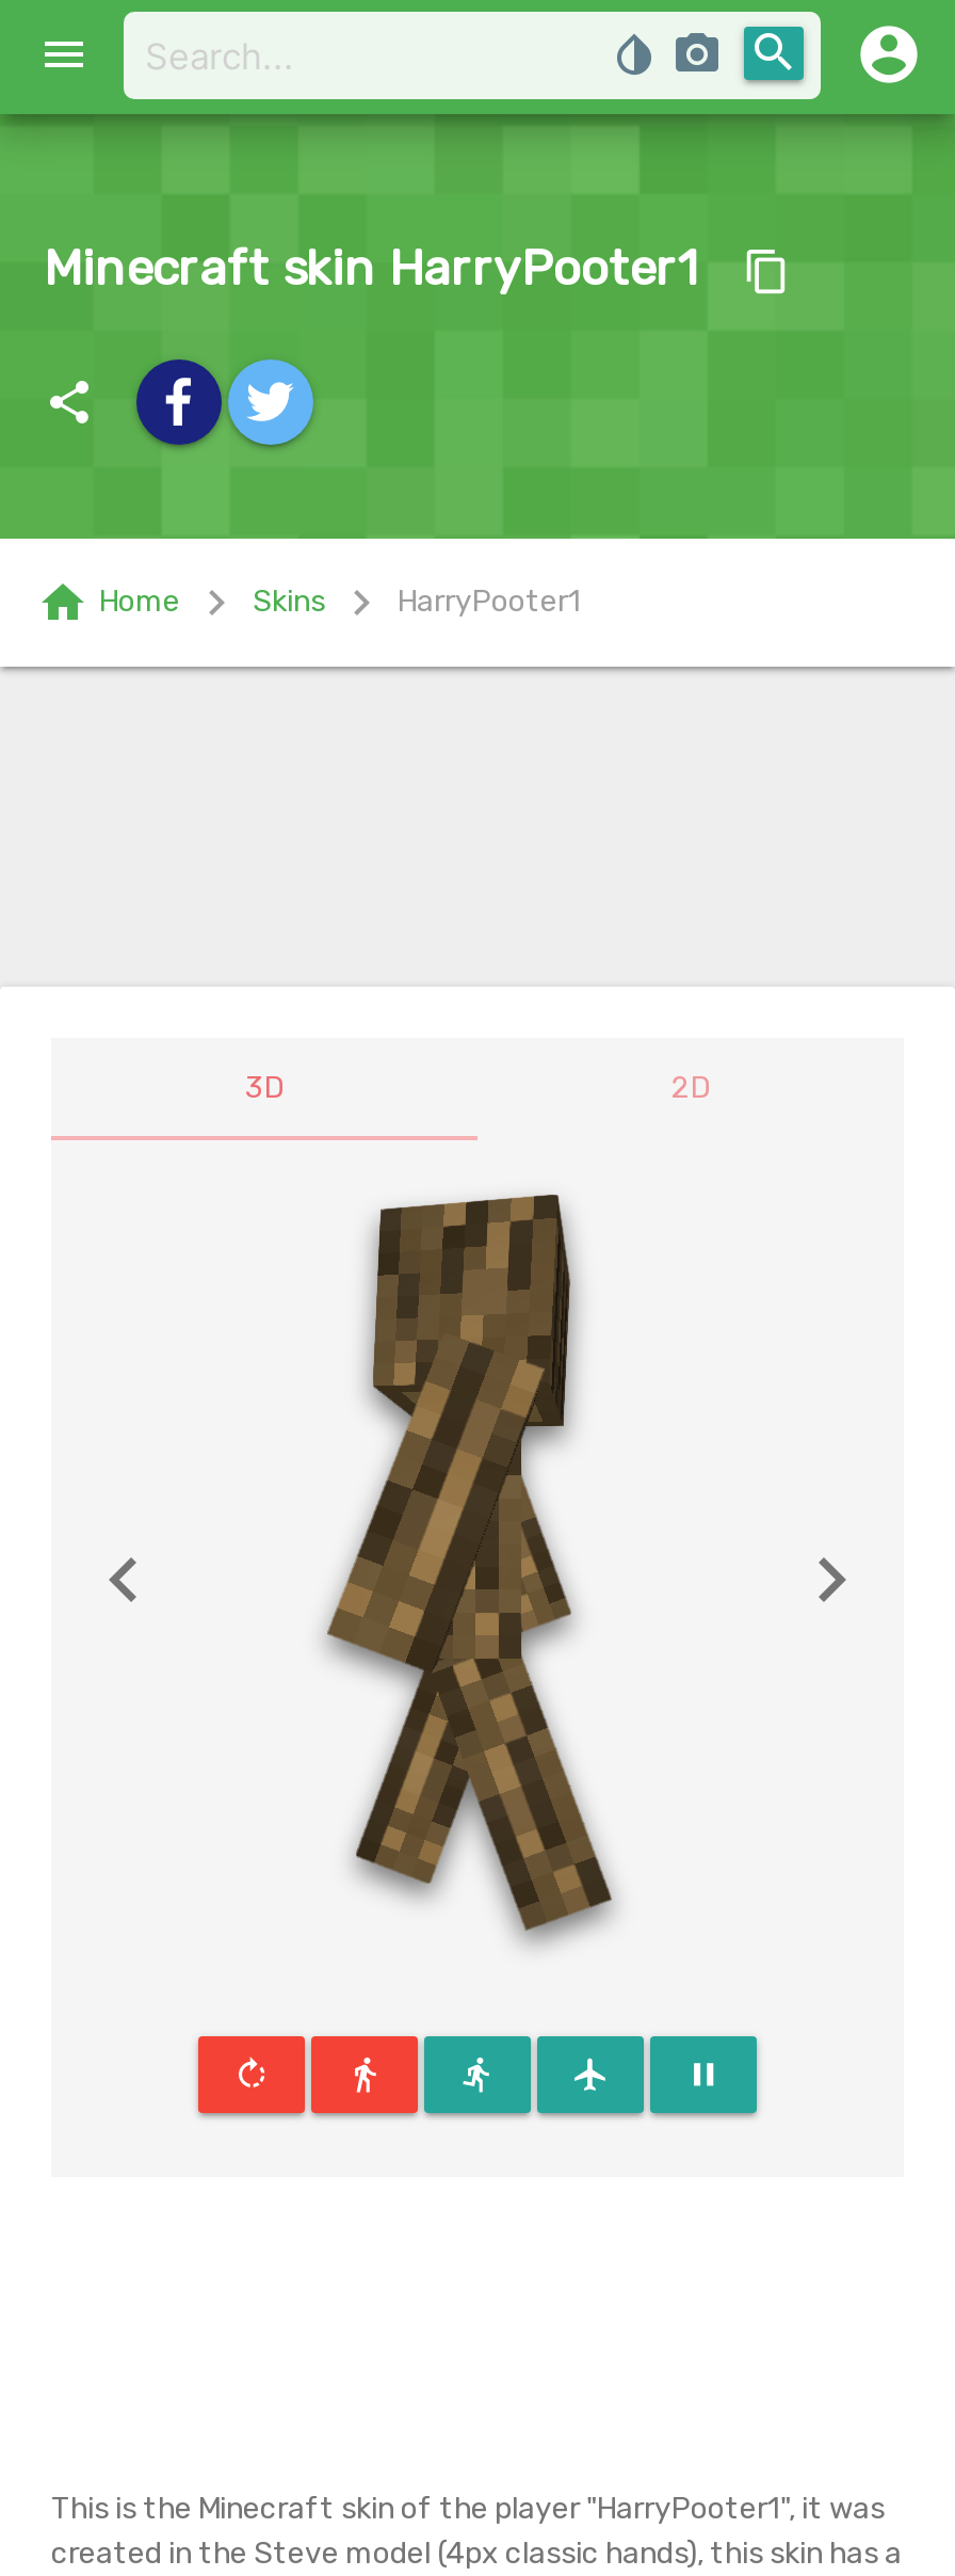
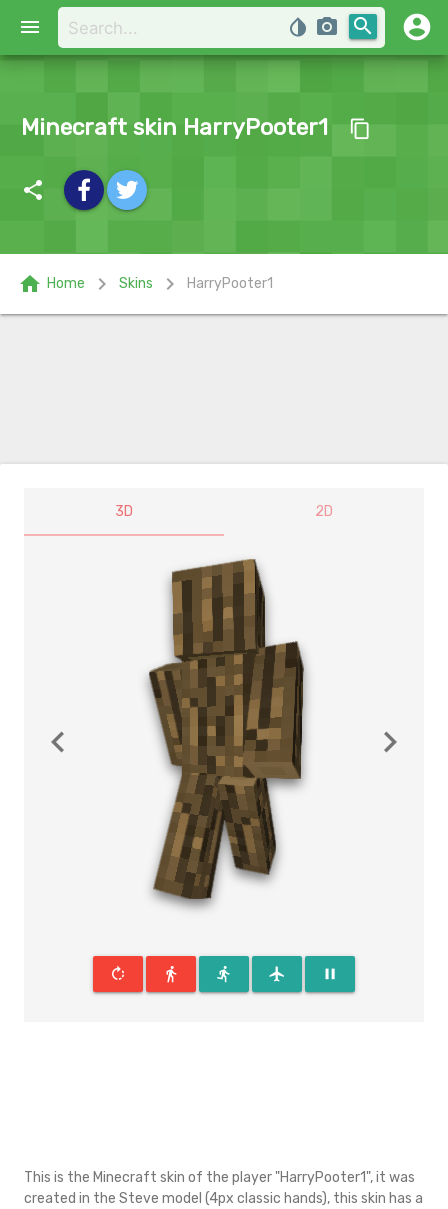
- [image]
+ [image]
